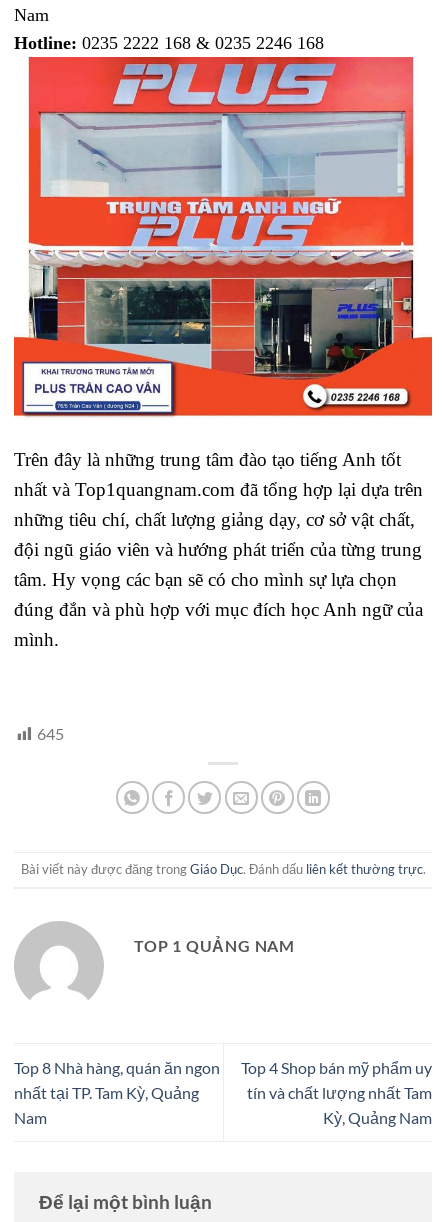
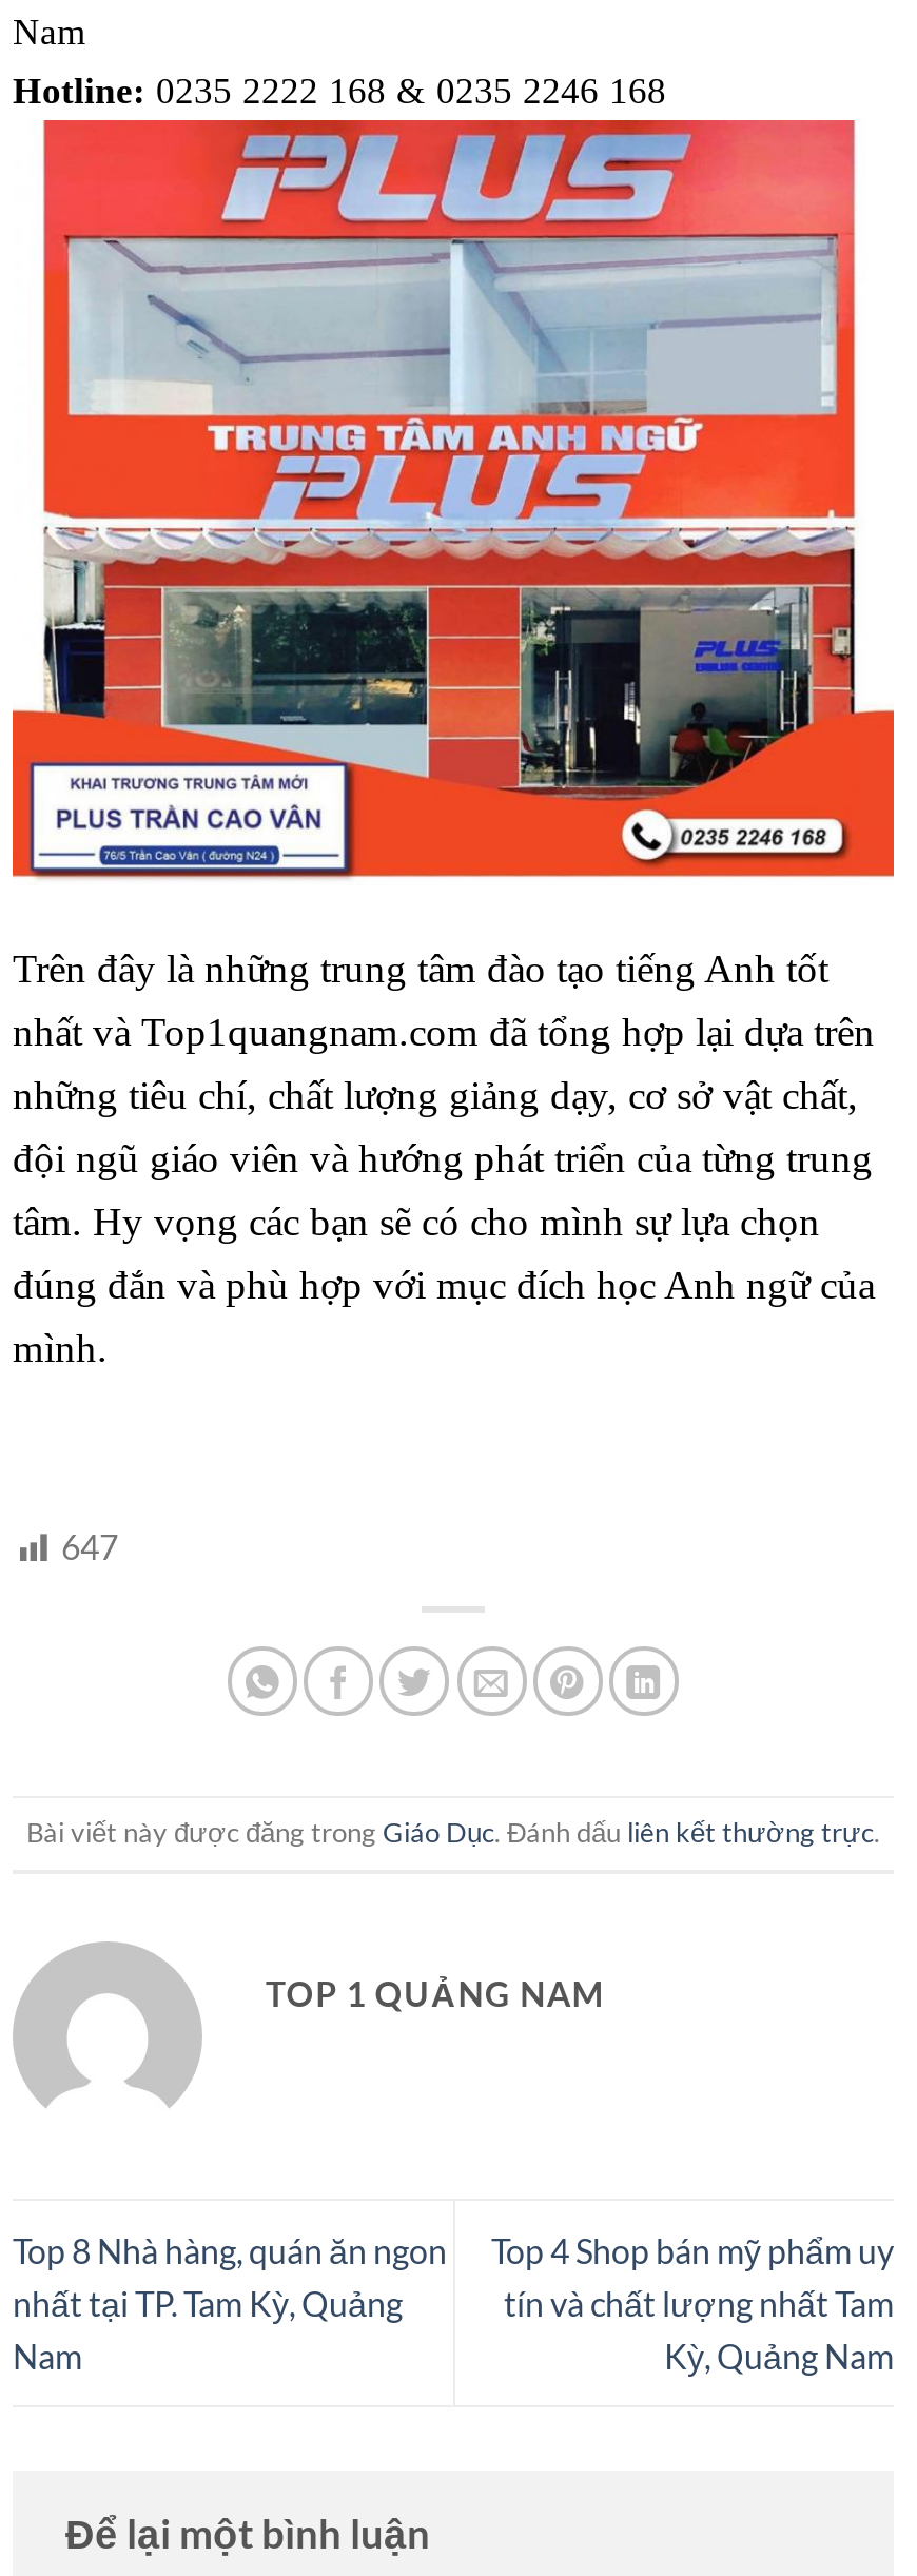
- 645
+ 647
